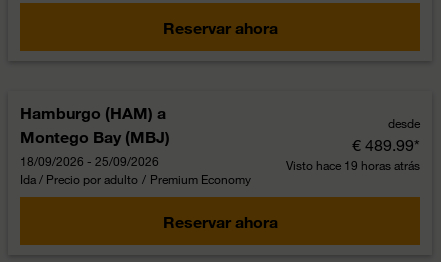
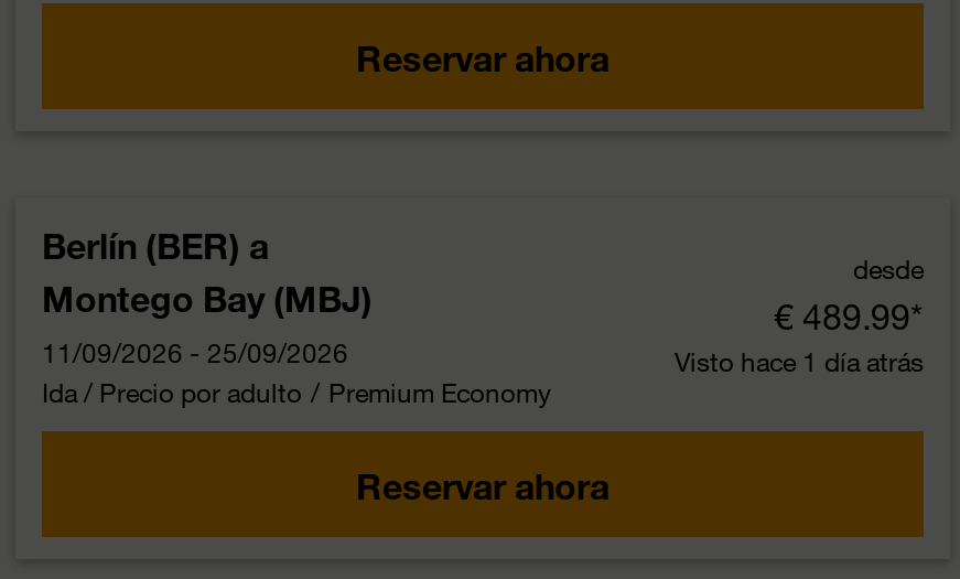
- Hamburgo (HAM) a
+ Berlín (BER) a

- 18/09/2026 - 25/09/2026
+ 11/09/2026 - 25/09/2026

- Visto hace 19 horas atrás
+ Visto hace 1 día atrás
